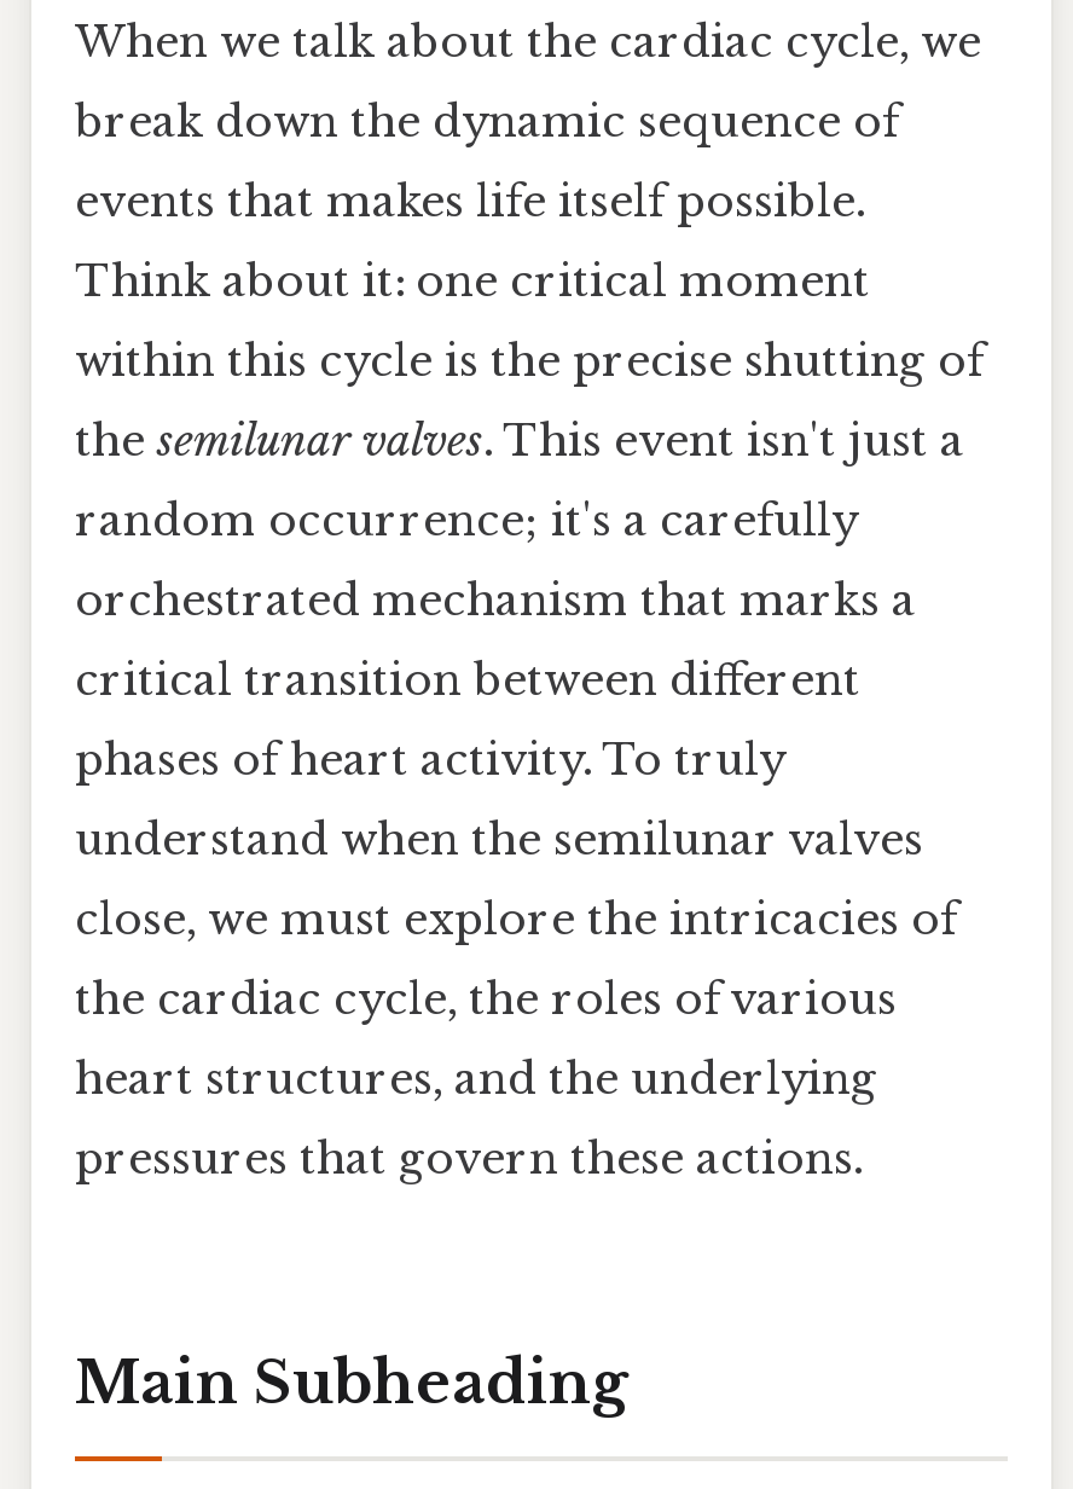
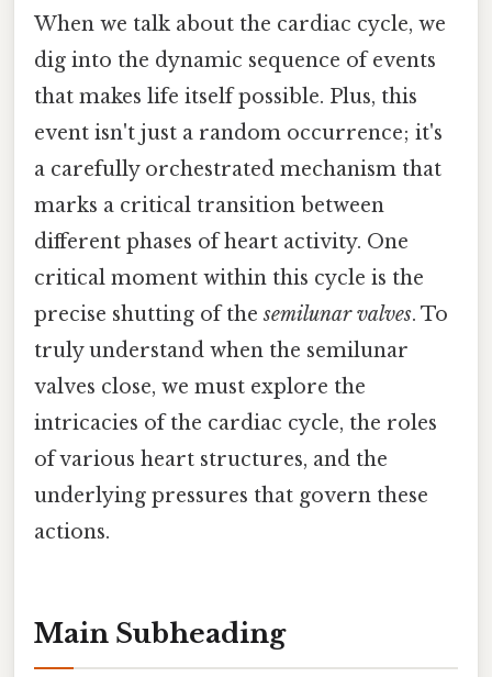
- break down the dynamic sequence of
+ dig into the dynamic sequence of events

- events that makes life itself possible.
+ that makes life itself possible. Plus, this

- Think about it: one critical moment
+ event isn't just a random occurrence; it's

- within this cycle is the precise shutting of
+ a carefully orchestrated mechanism that

- the semilunar valves. This event isn't just a
+ marks a critical transition between

- random occurrence; it's a carefully
+ different phases of heart activity. One

- orchestrated mechanism that marks a
+ critical moment within this cycle is the

- critical transition between different
+ precise shutting of the semilunar valves. To

- phases of heart activity. To truly
+ truly understand when the semilunar

- understand when the semilunar valves
+ valves close, we must explore the

- close, we must explore the intricacies of
+ intricacies of the cardiac cycle, the roles

- the cardiac cycle, the roles of various
+ of various heart structures, and the

- heart structures, and the underlying
+ underlying pressures that govern these

- pressures that govern these actions.
+ actions.
